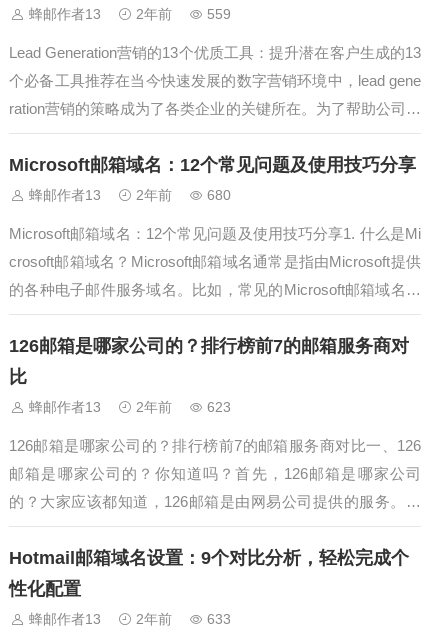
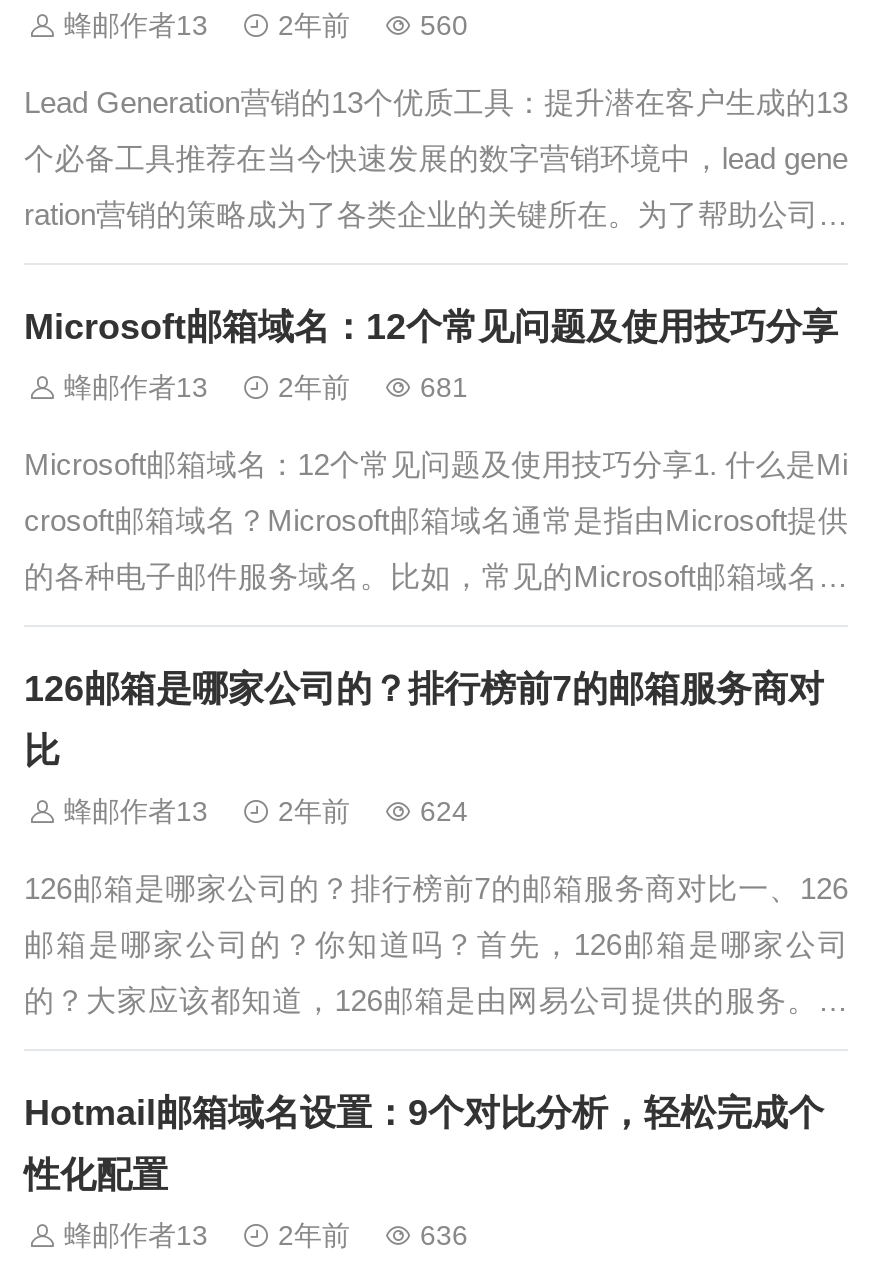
- 559
+ 560

- 680
+ 681

- 623
+ 624

- 633
+ 636
